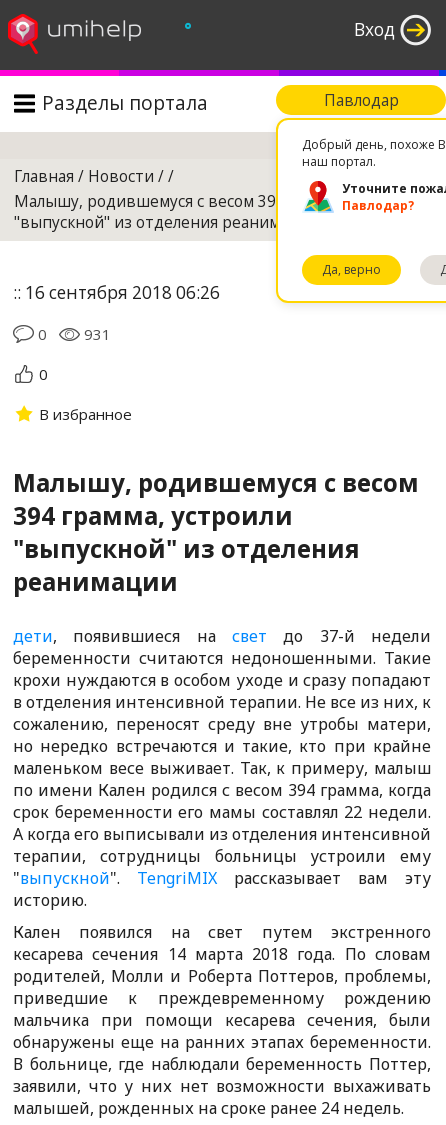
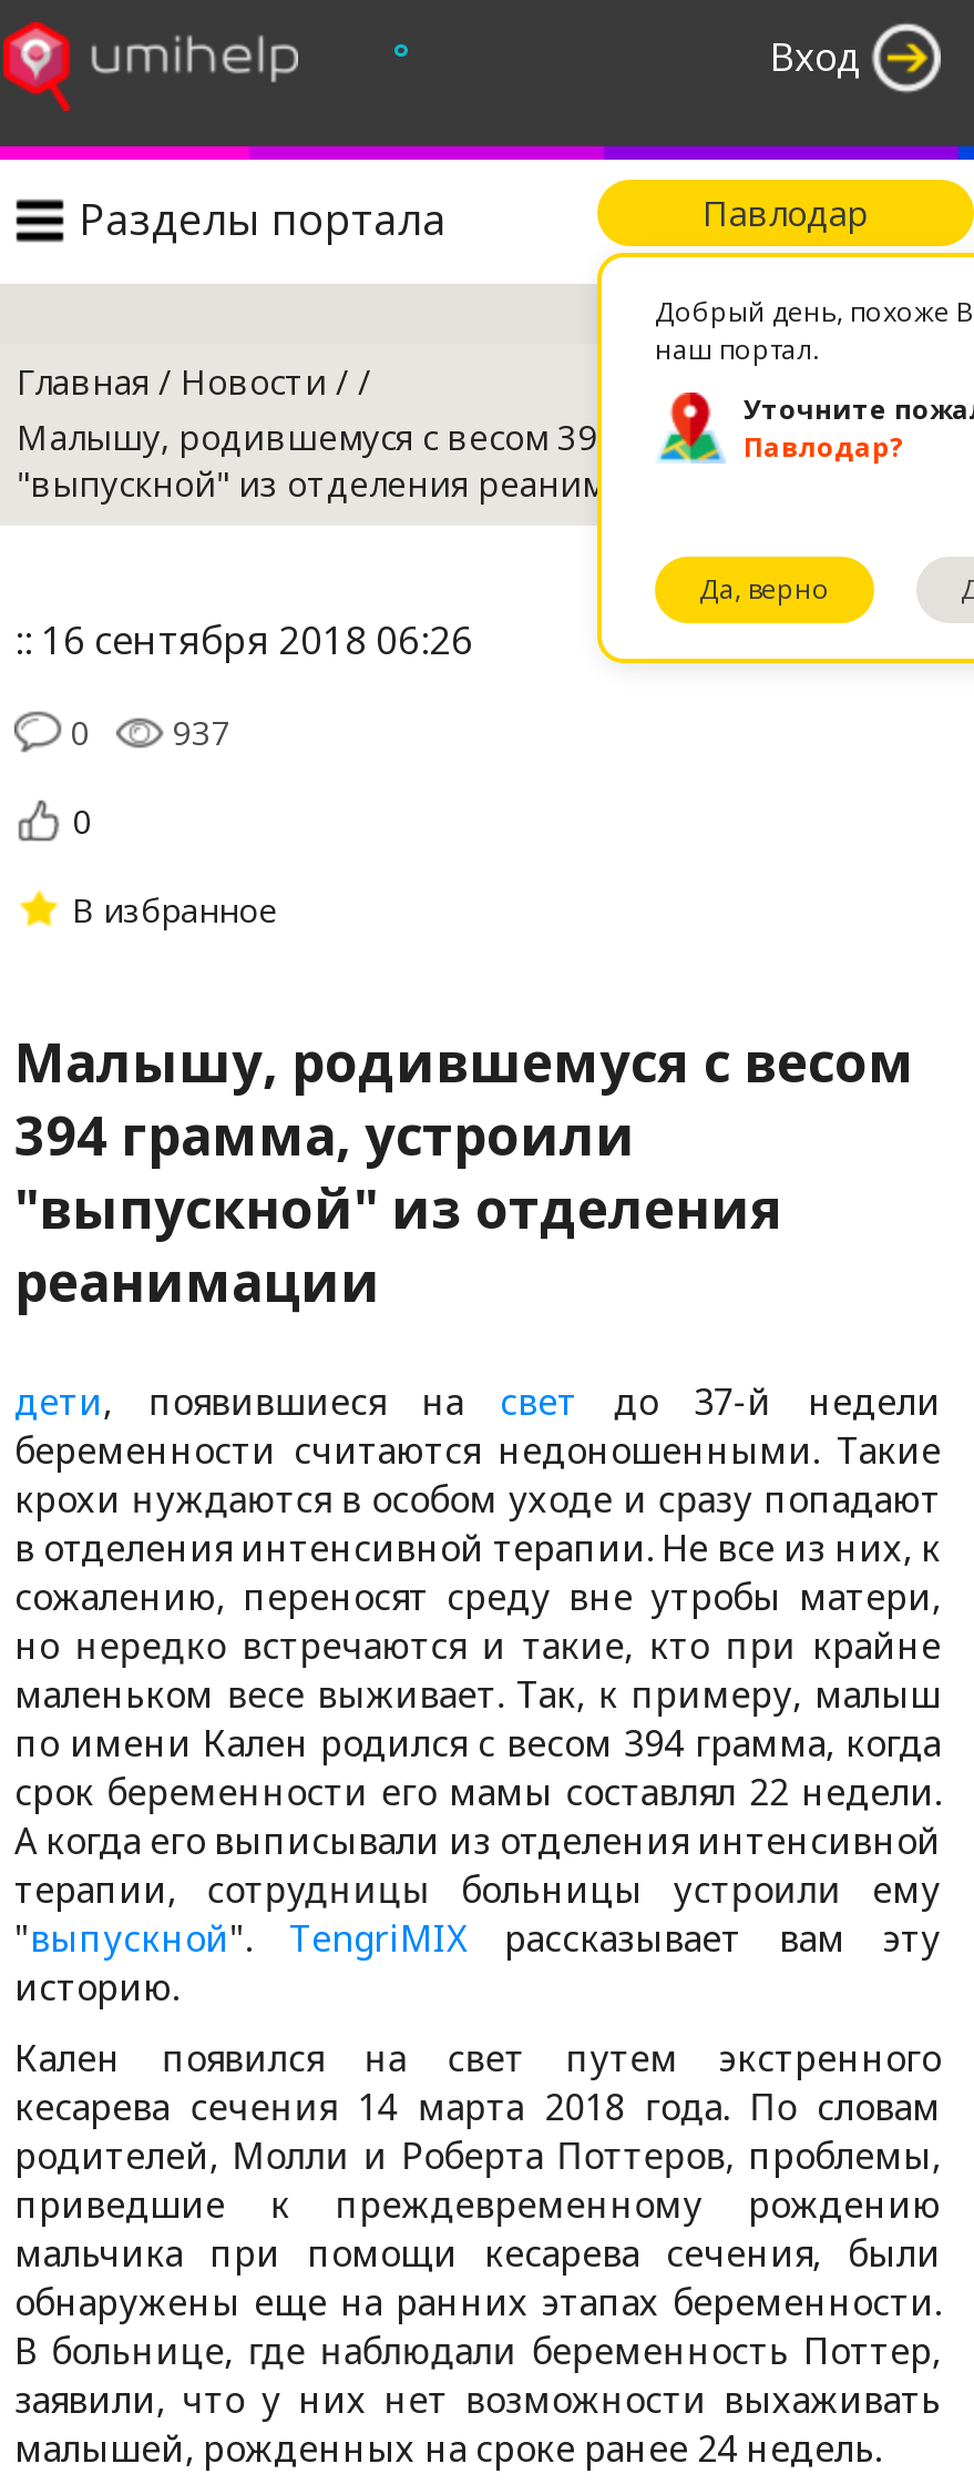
- 0 931
+ 0 937
